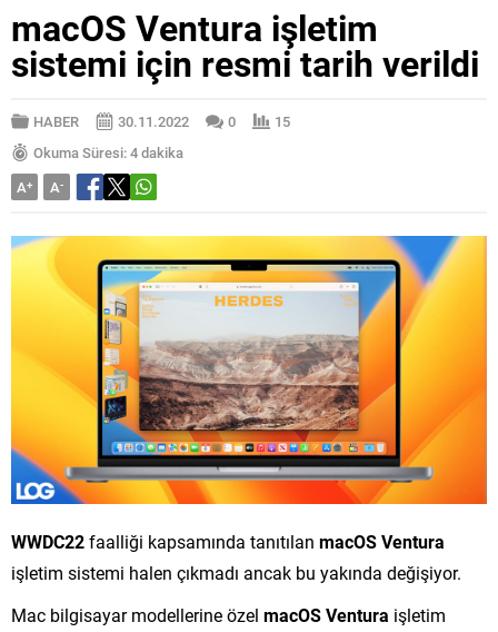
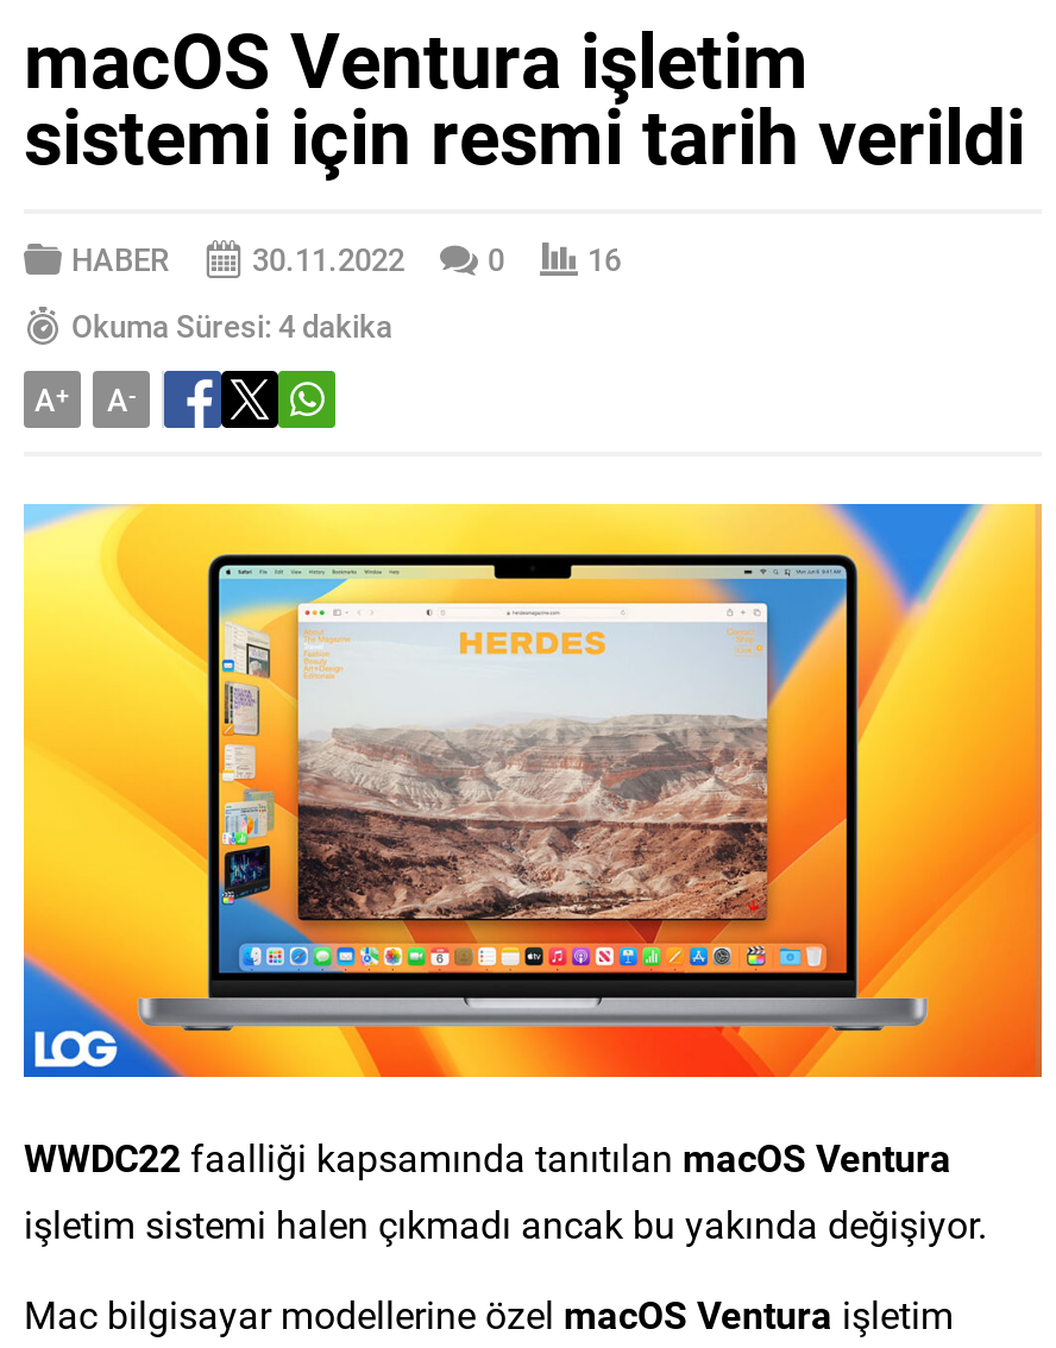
- HABER 30.11.2022 0 15
+ HABER 30.11.2022 0 16
